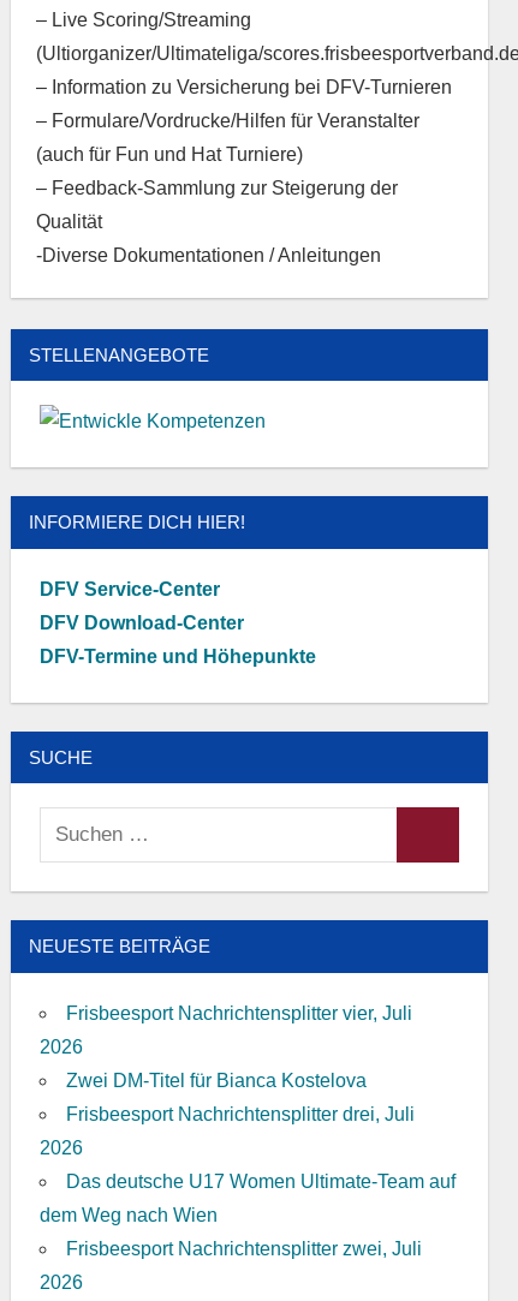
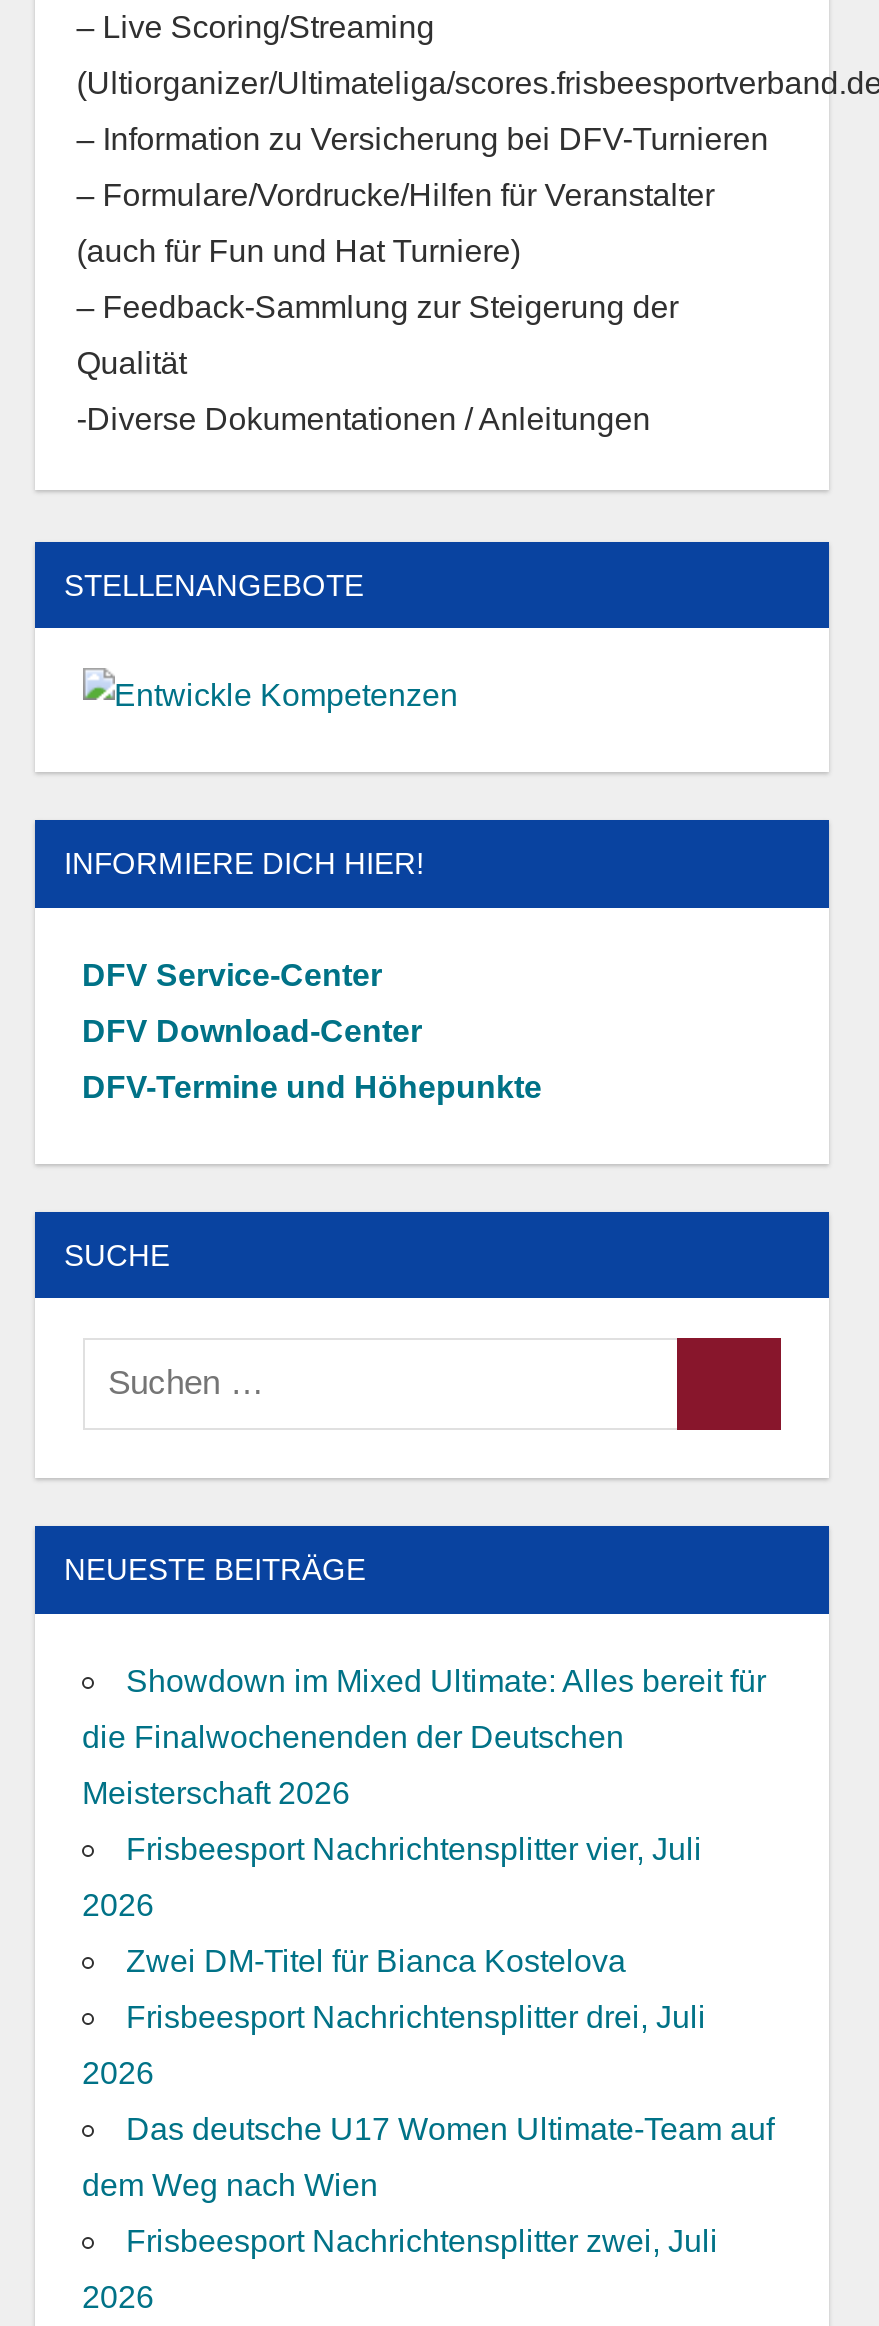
+ Showdown im Mixed Ultimate: Alles bereit für
+ die Finalwochenenden der Deutschen
+ Meisterschaft 2026
